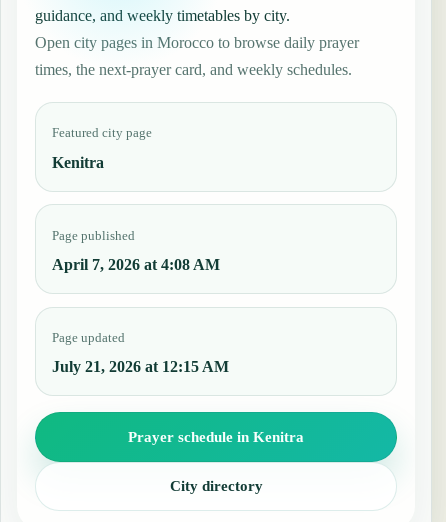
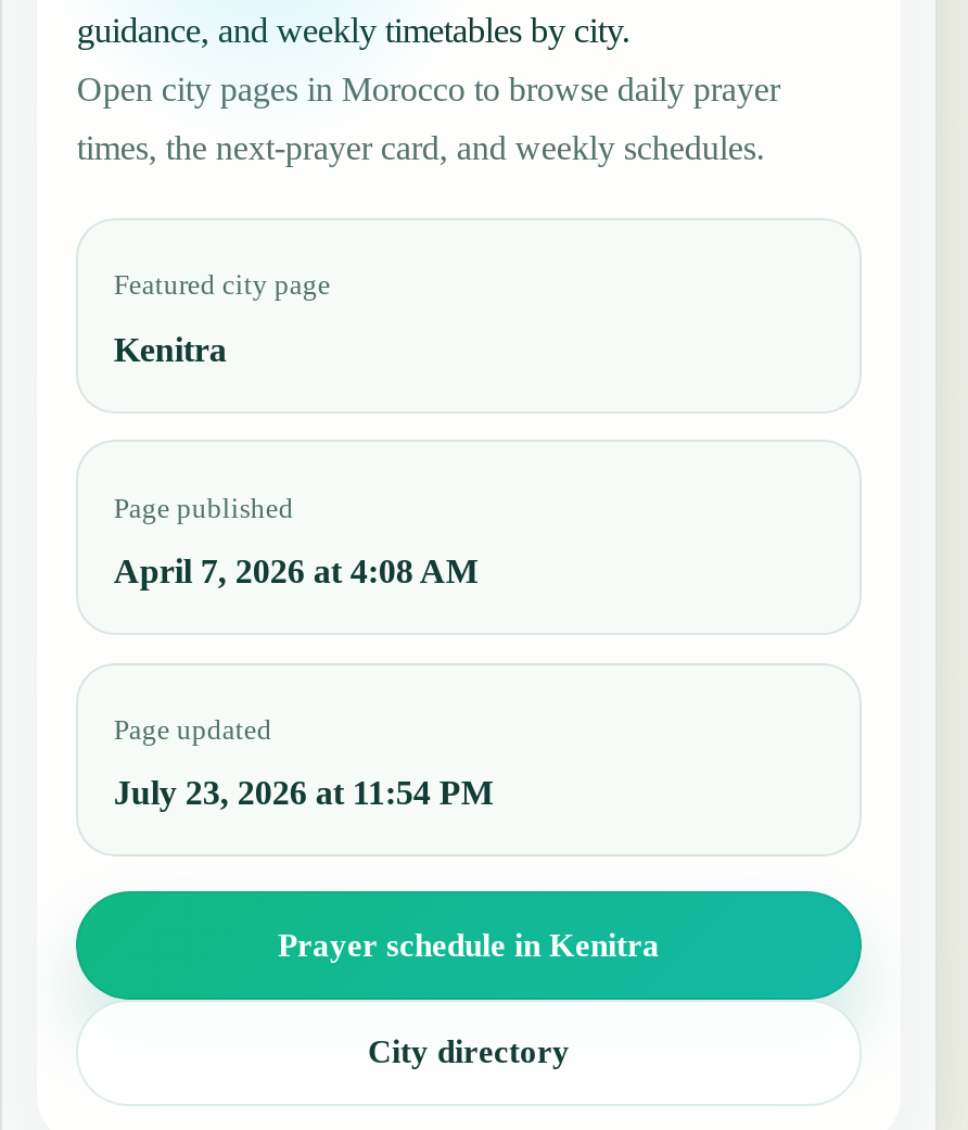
- July 21, 2026 at 12:15 AM
+ July 23, 2026 at 11:54 PM
